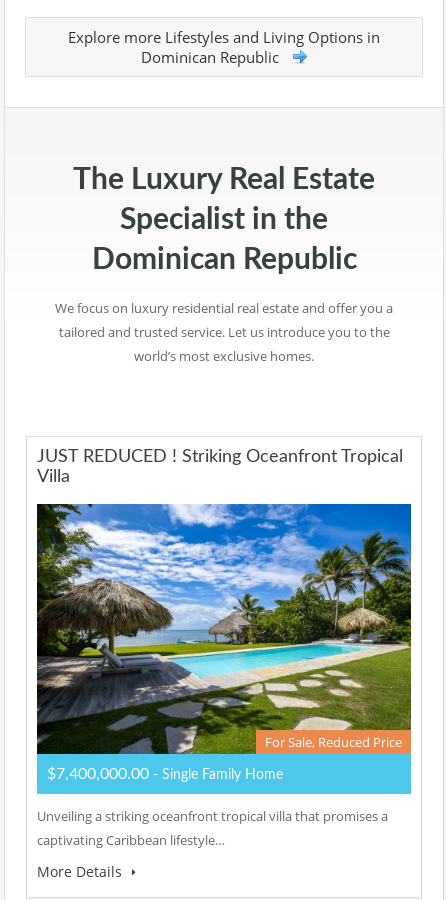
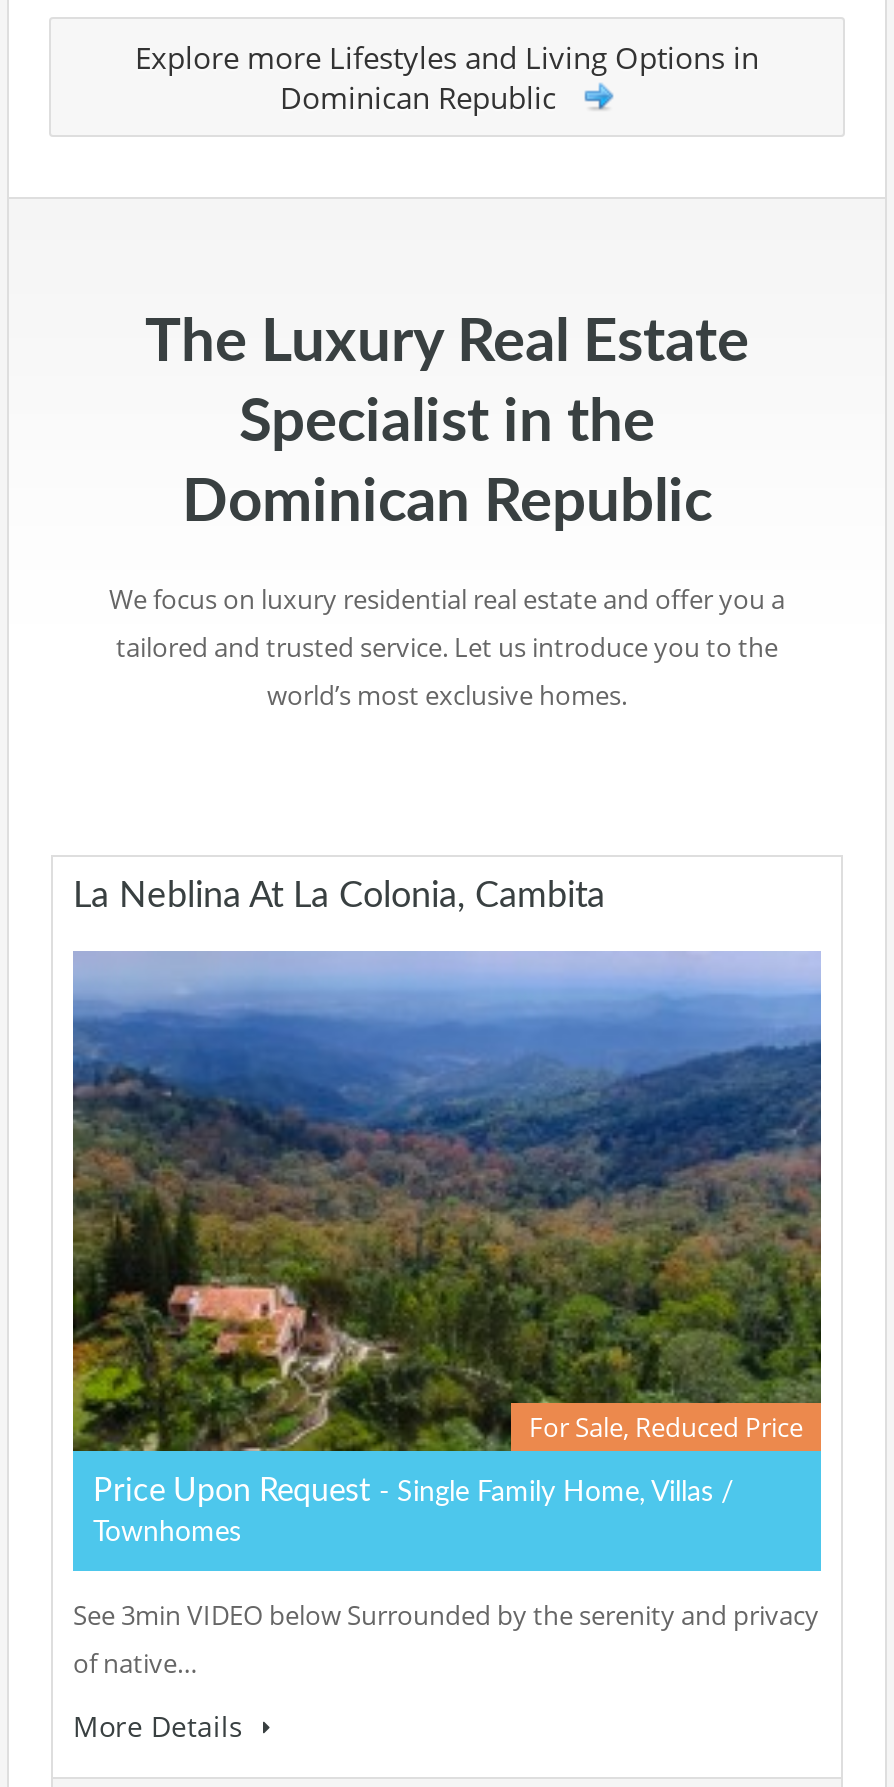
- JUST REDUCED ! Striking Oceanfront Tropical
- Villa
+ La Neblina At La Colonia, Cambita

- [image]
- $7,400,000.00 - Single Family Home
+ [image]
+ Price Upon Request - Single Family Home, Villas /
+ Townhomes

moved up: For Sale, Reduced Price

- Unveiling a striking oceanfront tropical villa that promises a
- captivating Caribbean lifestyle…
+ See 3min VIDEO below Surrounded by the serenity and privacy
+ of native…
